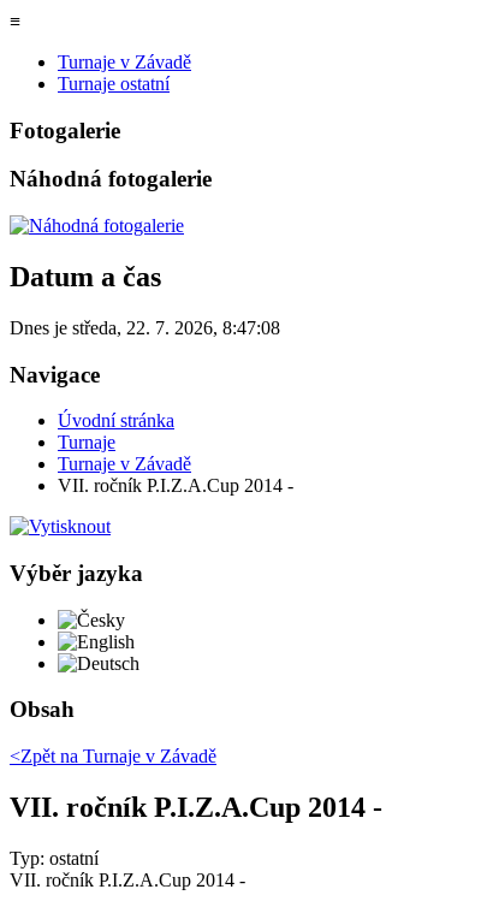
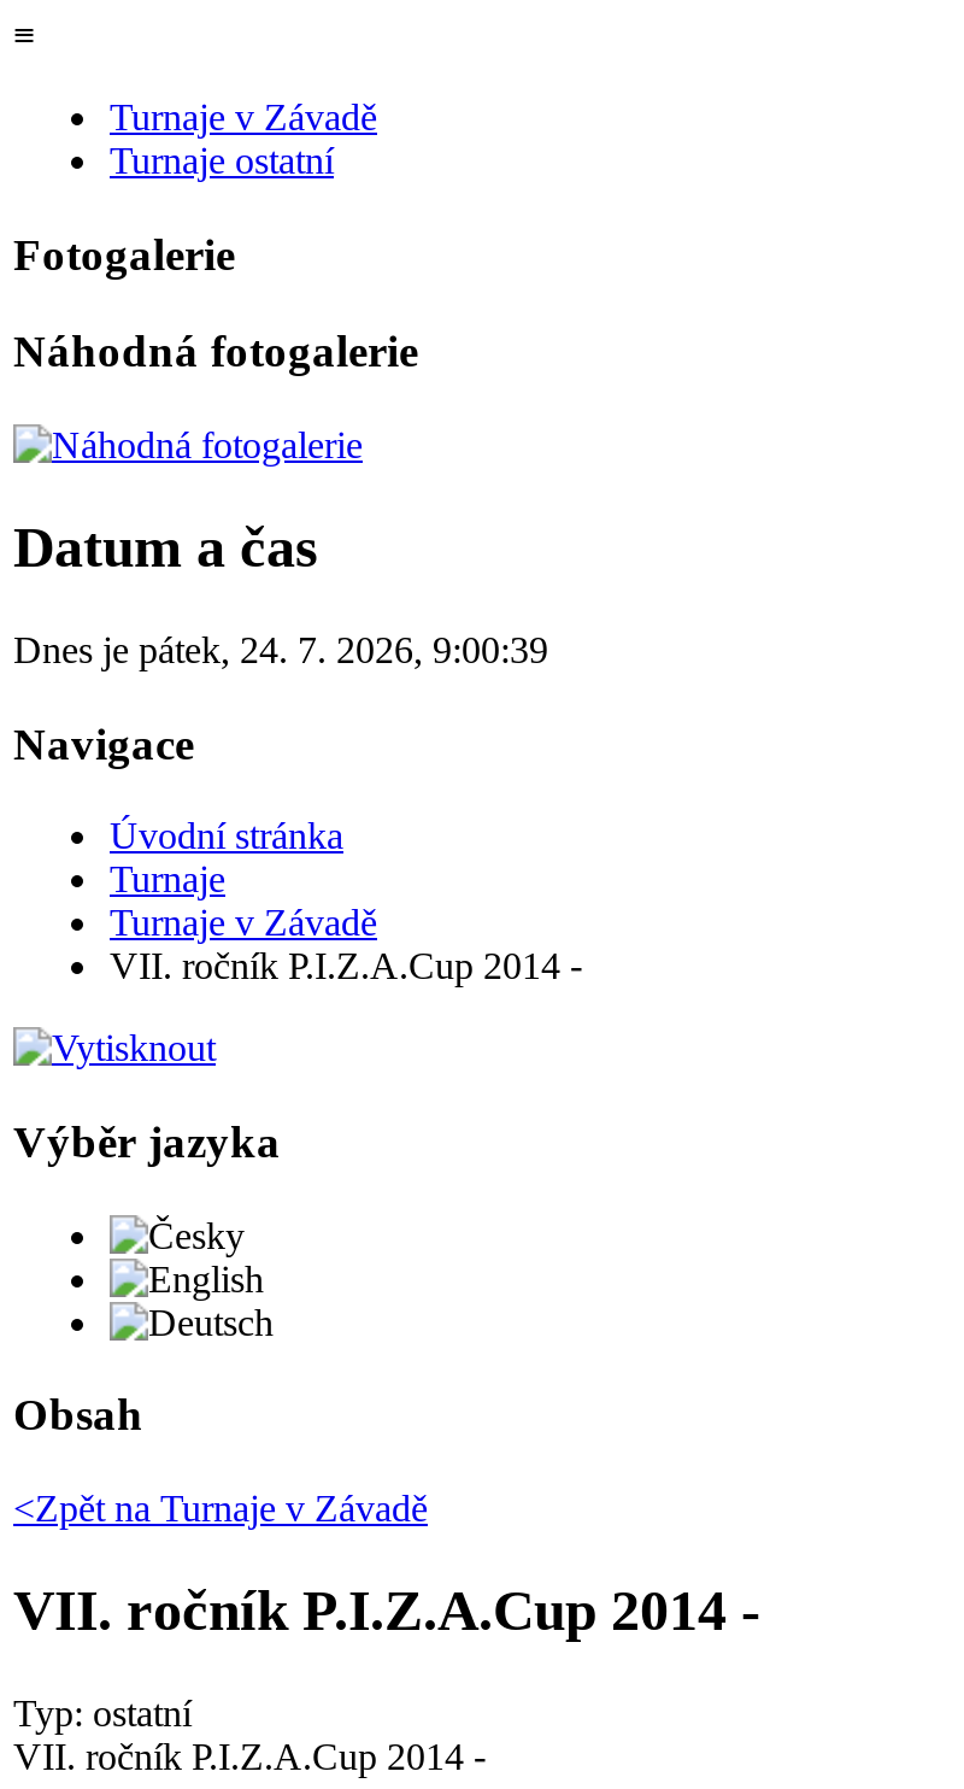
- Dnes je středa, 22. 7. 2026, 8:47:08
+ Dnes je pátek, 24. 7. 2026, 9:00:39
